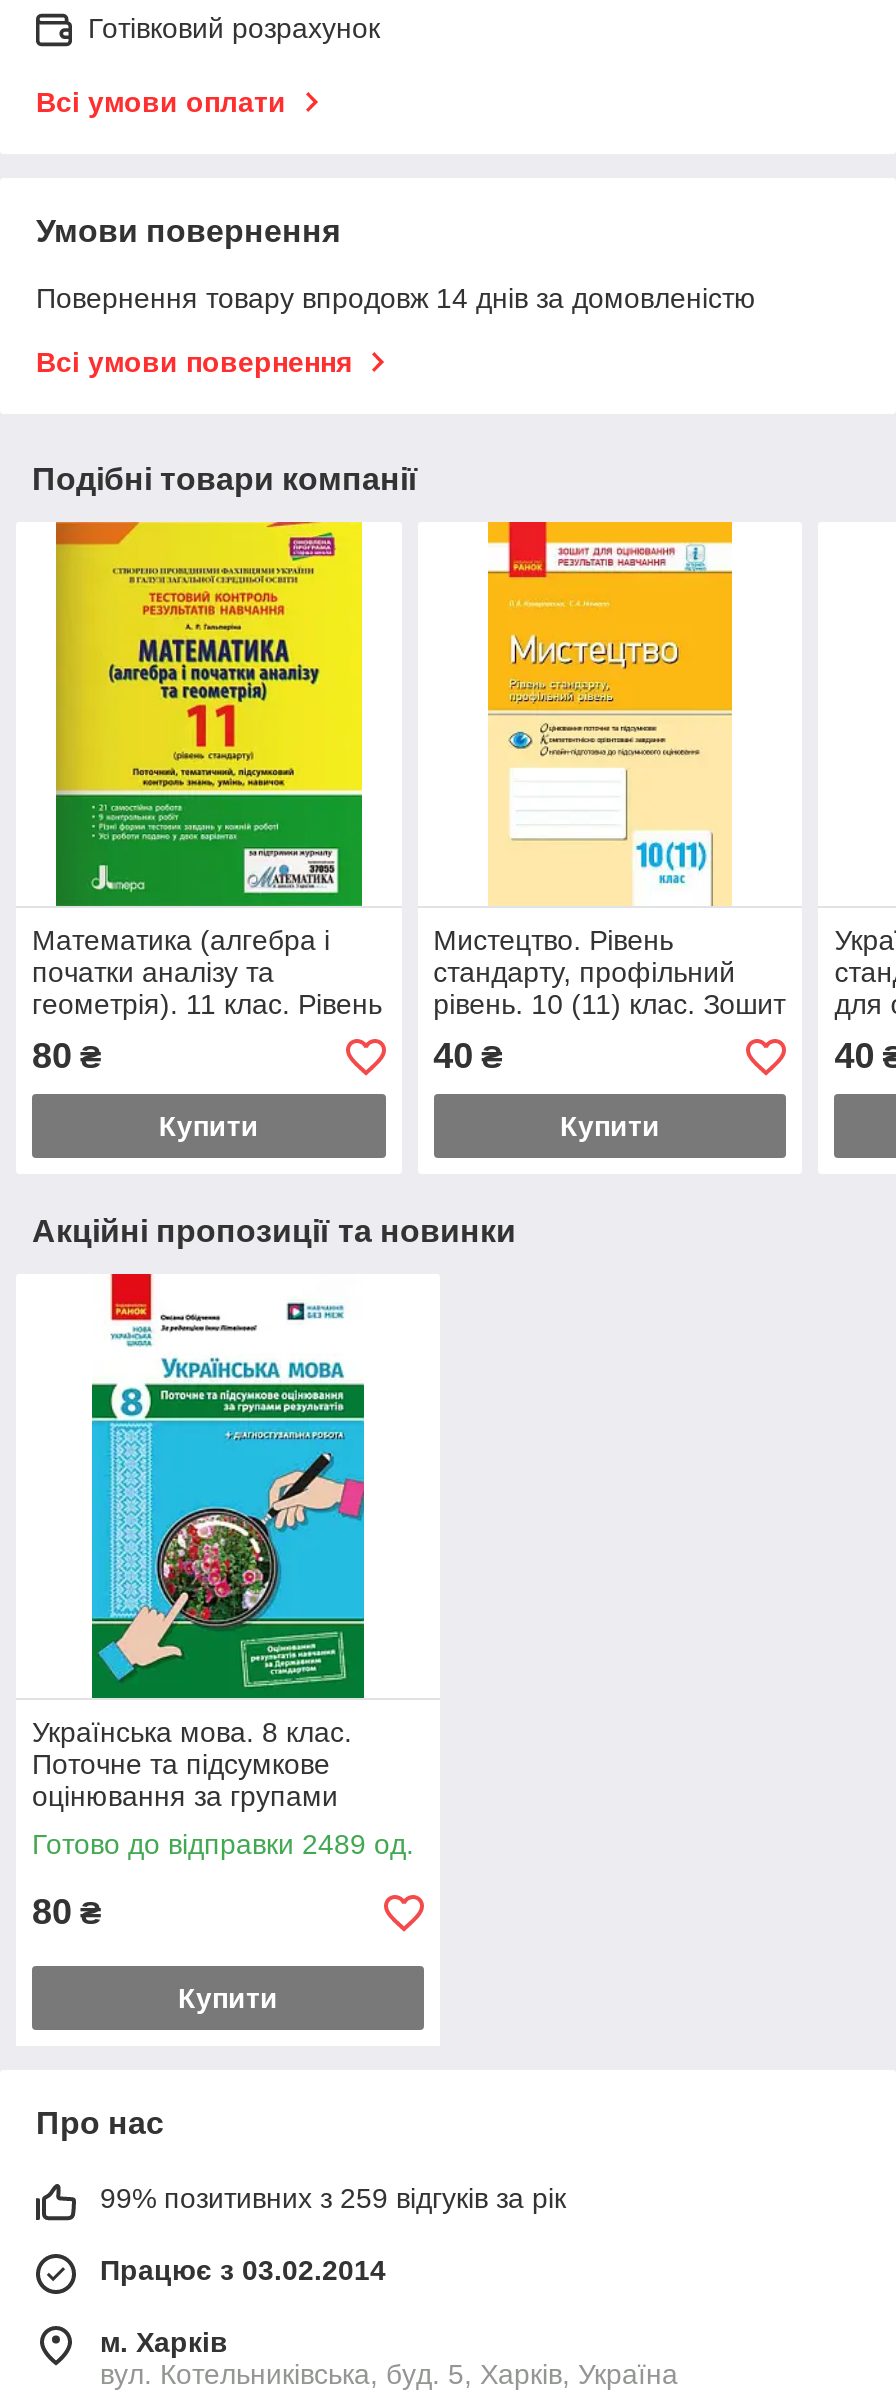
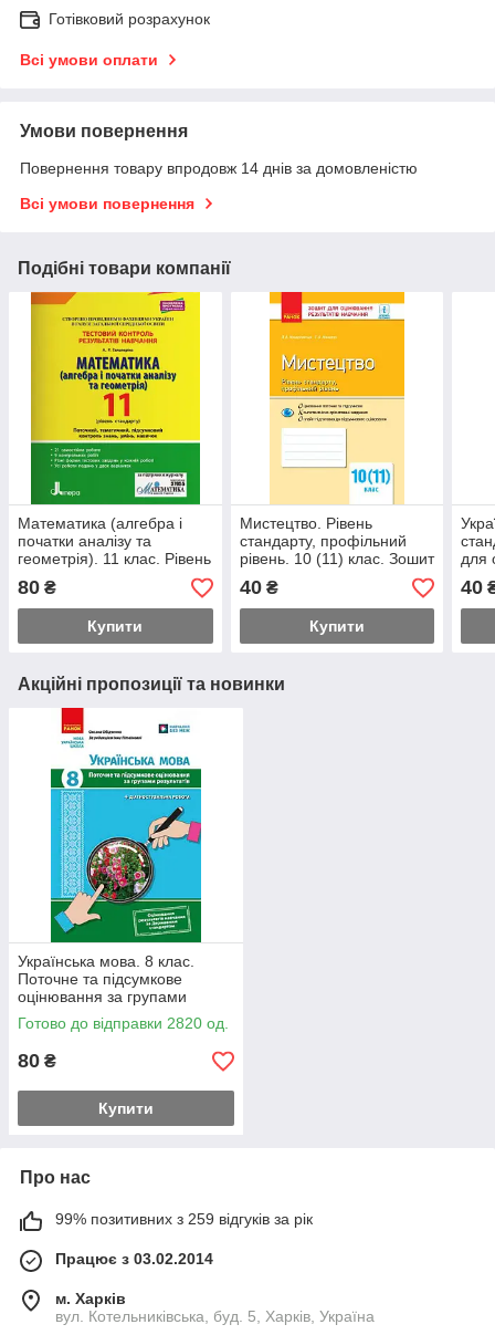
- Готово до відправки 2489 од.
+ Готово до відправки 2820 од.
